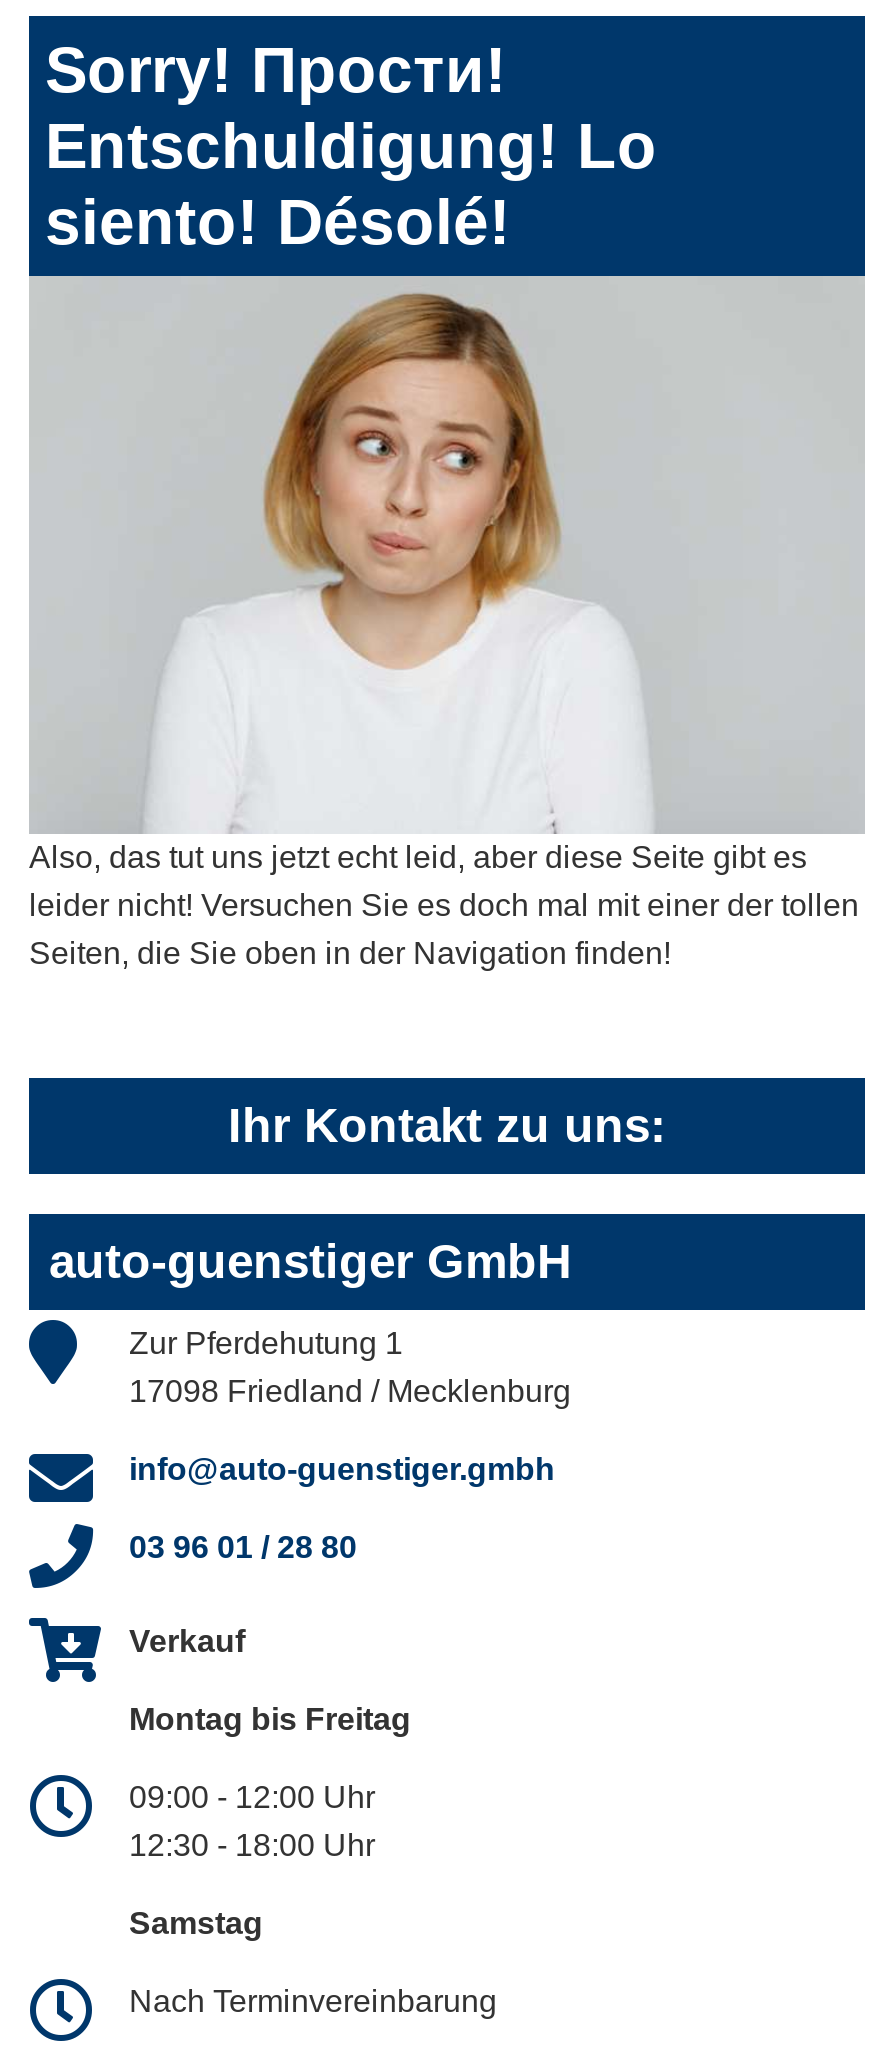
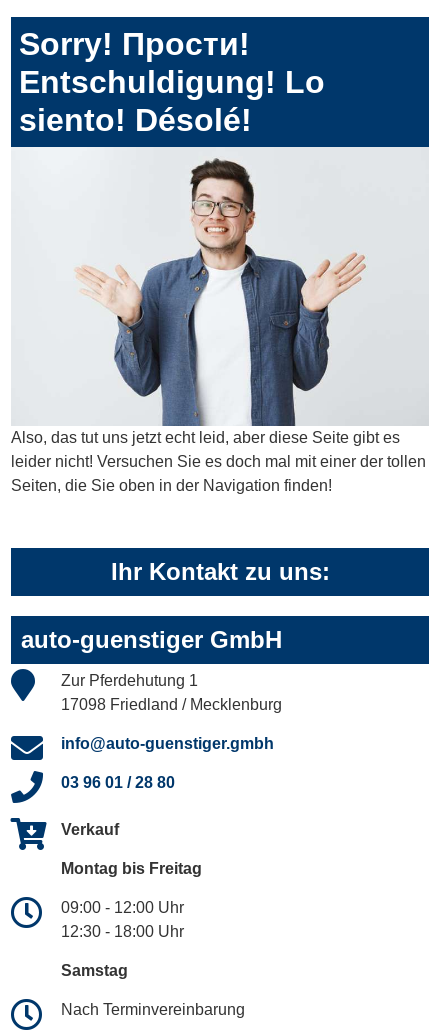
- [image]
+ [image]
